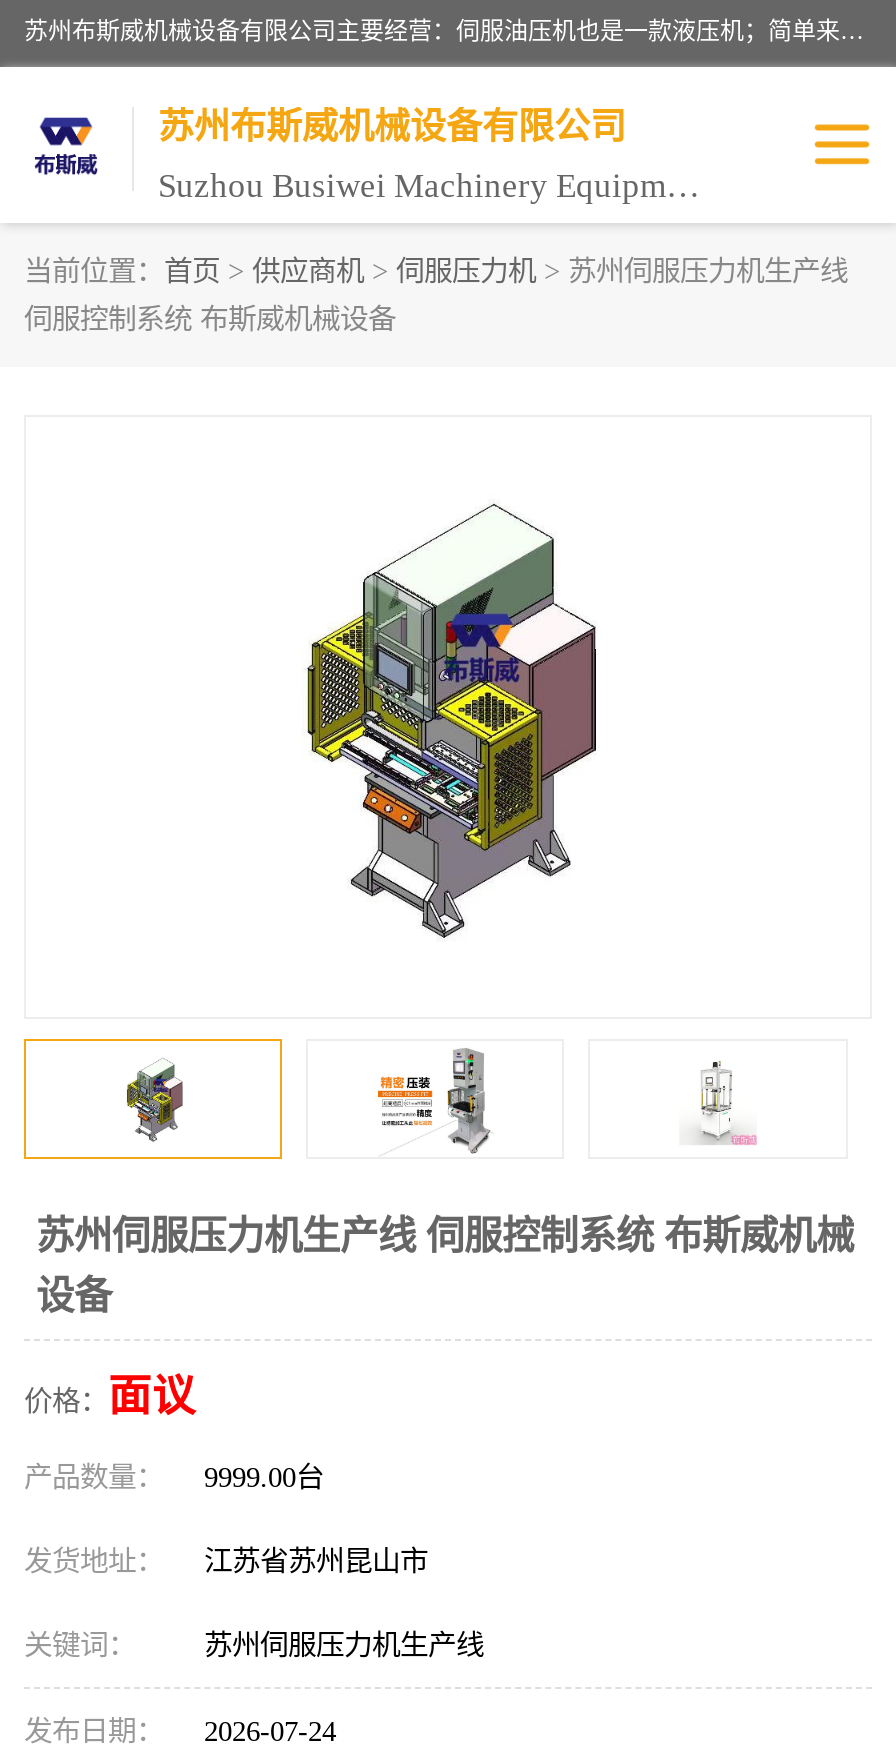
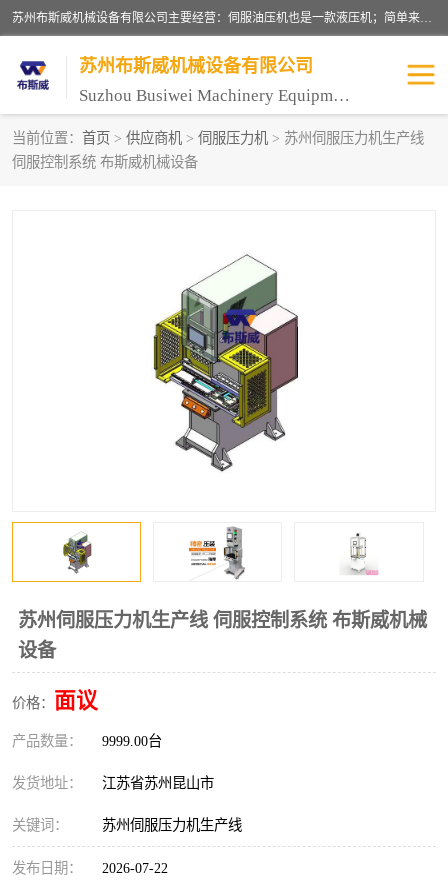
- 发布日期： 2026-07-24
+ 发布日期： 2026-07-22
